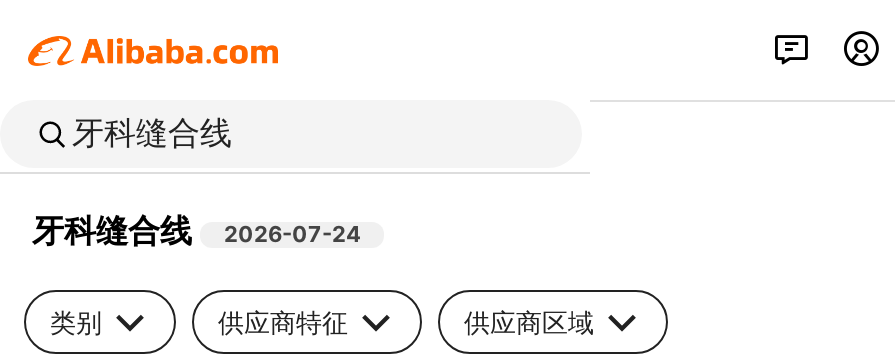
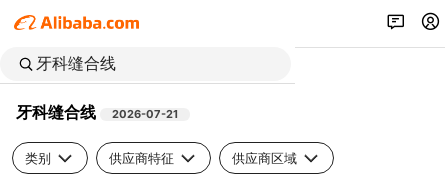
- 牙科缝合线 2026-07-24
+ 牙科缝合线 2026-07-21
